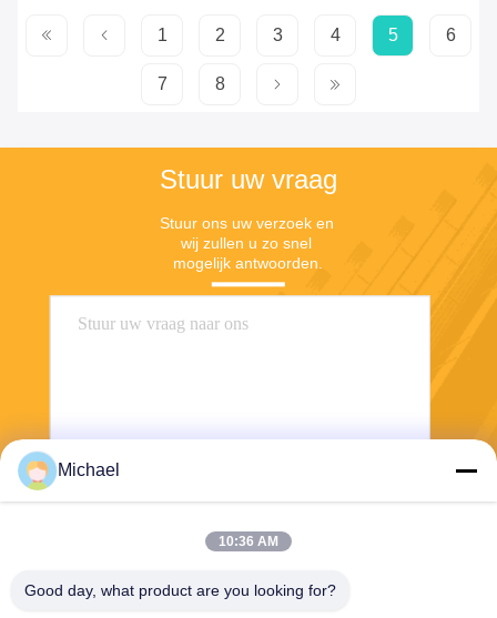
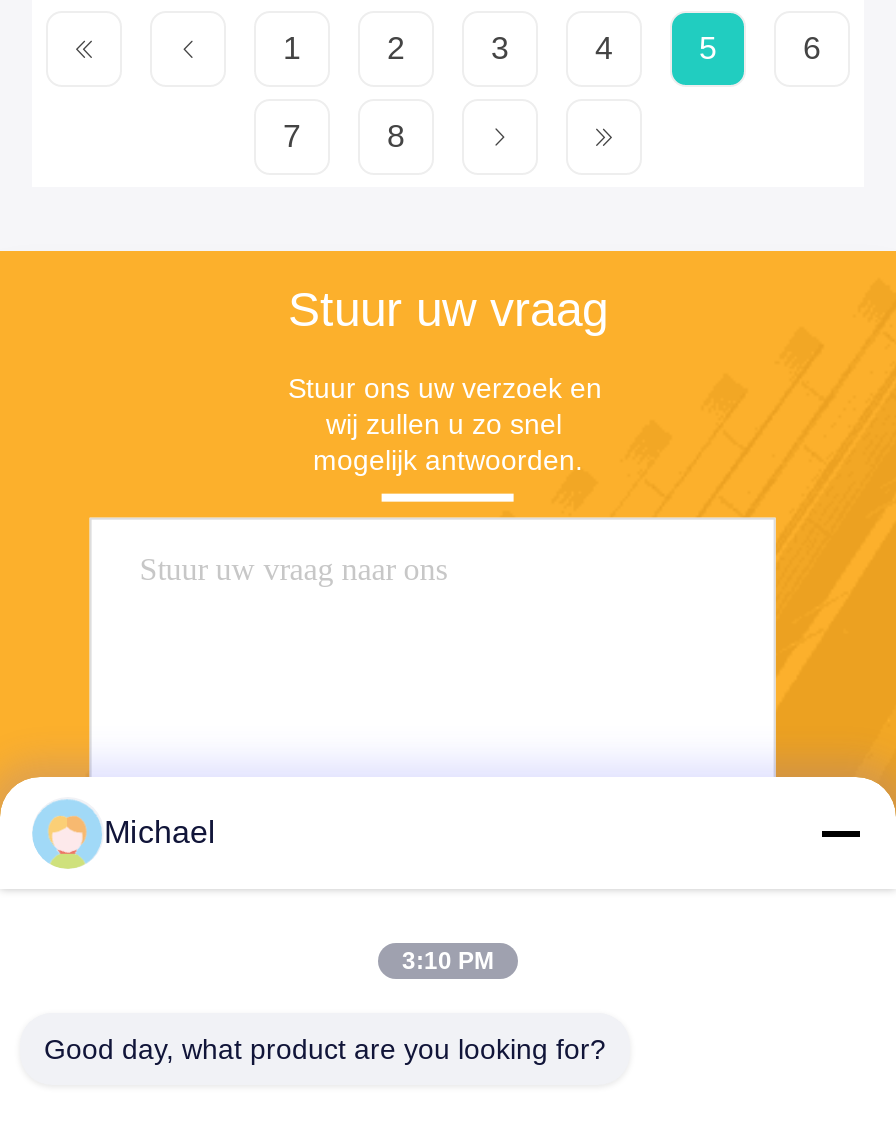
- 10:36 AM
+ 3:10 PM
